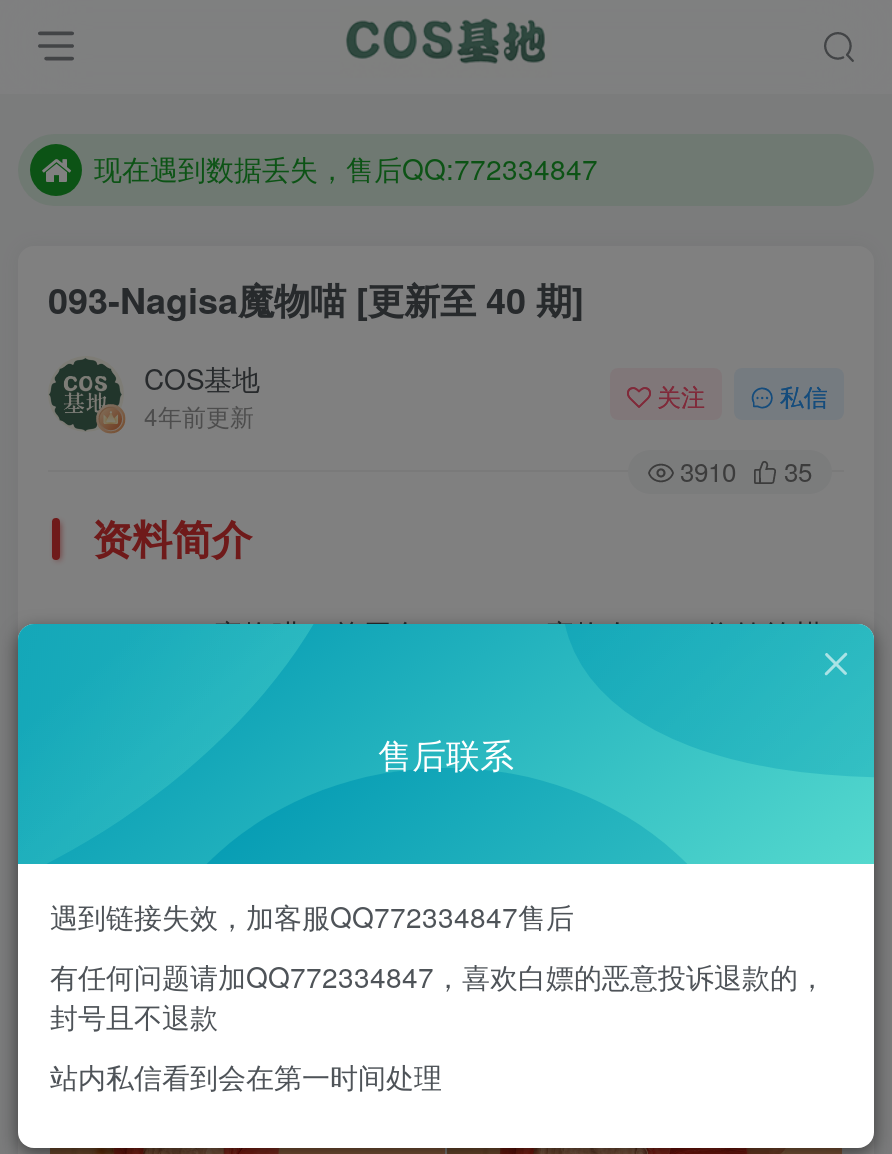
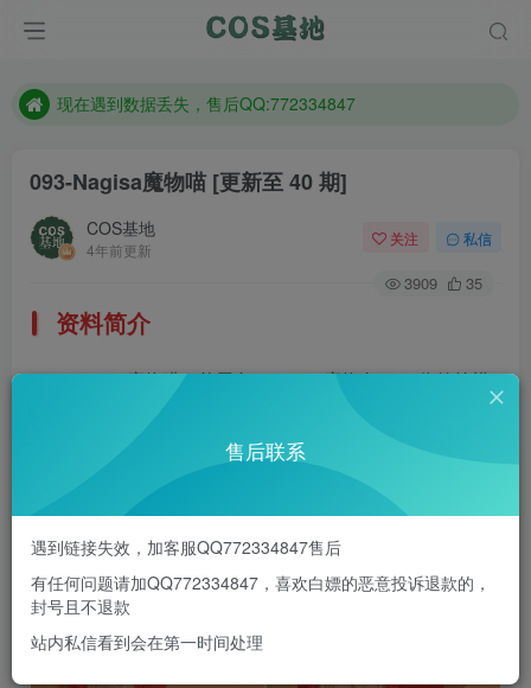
- 3910 35
+ 3909 35
